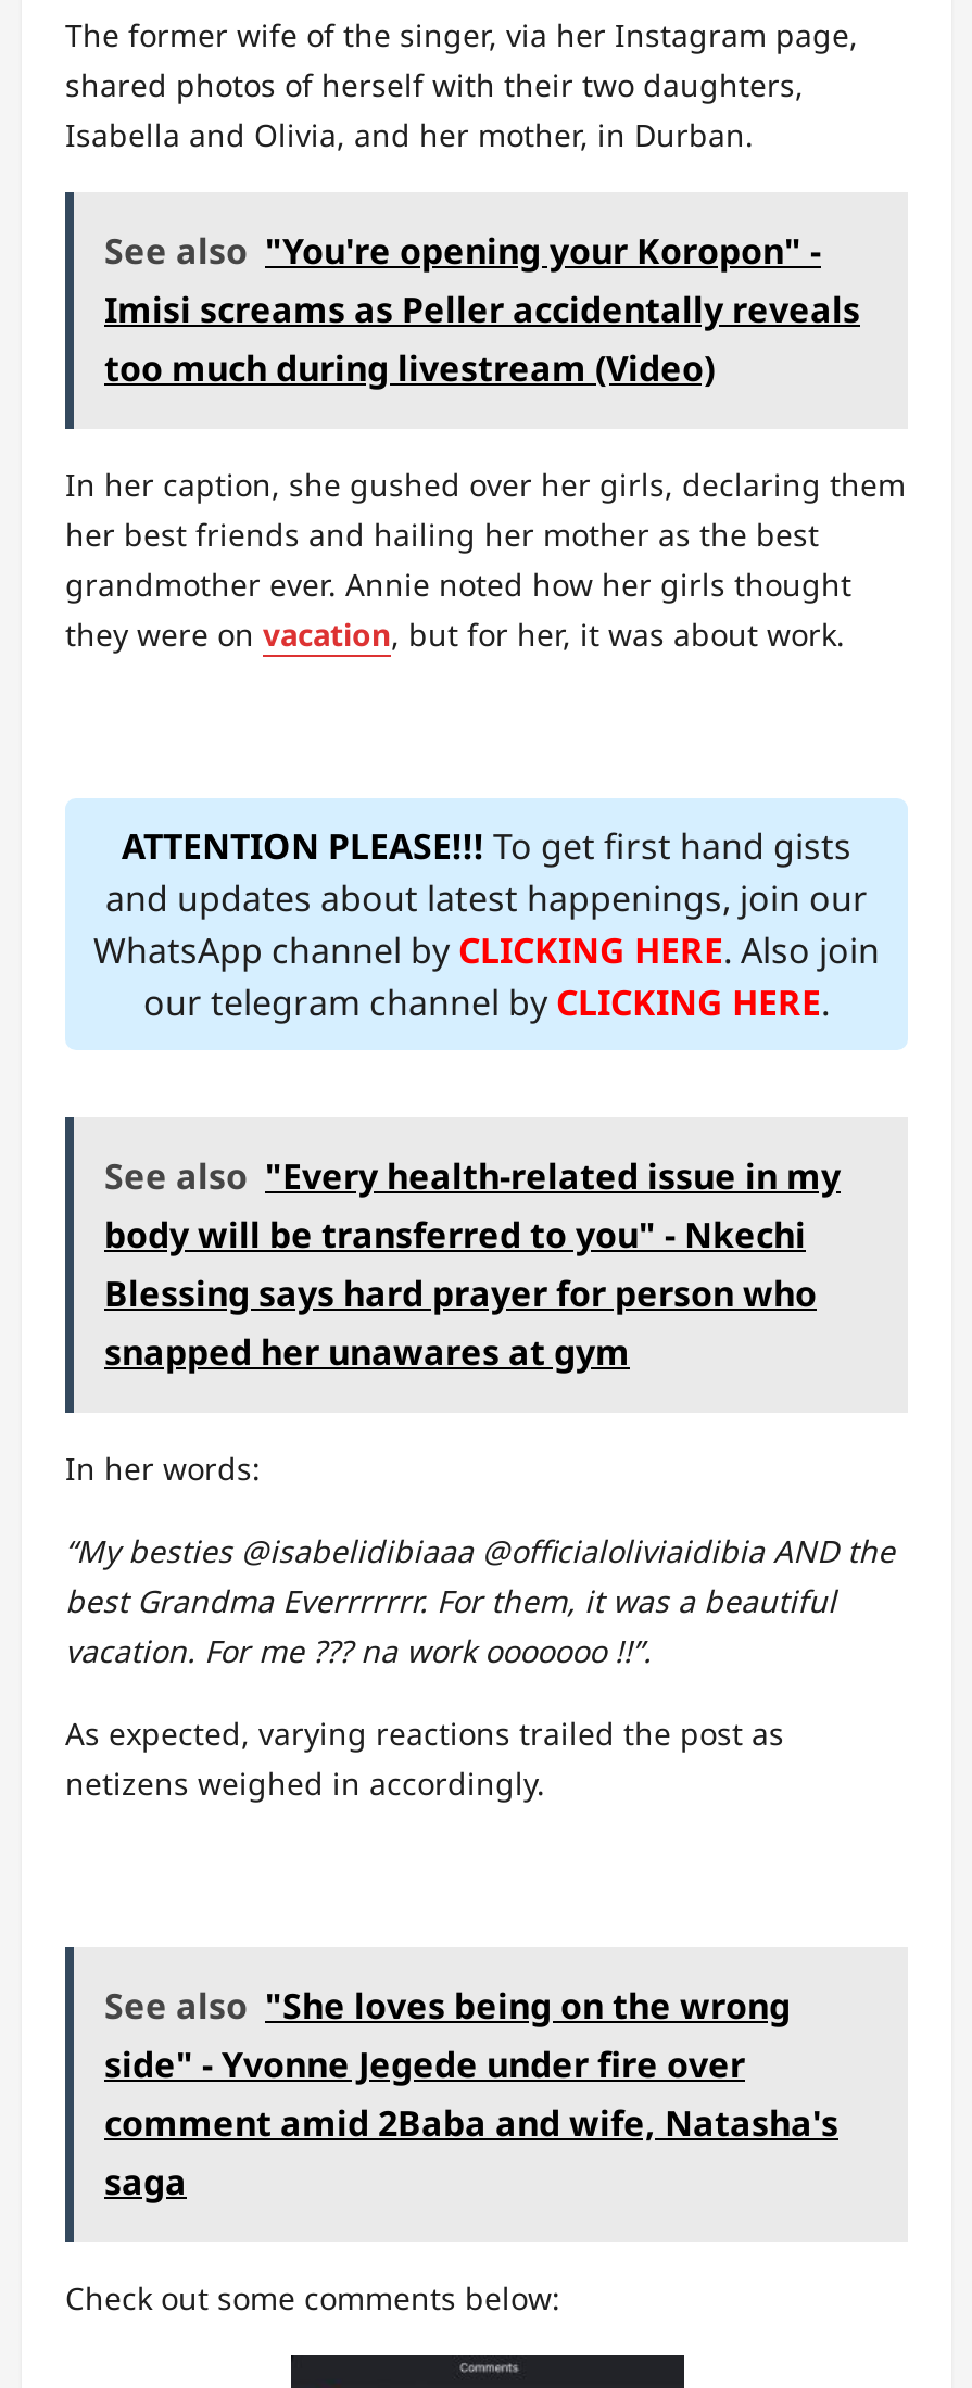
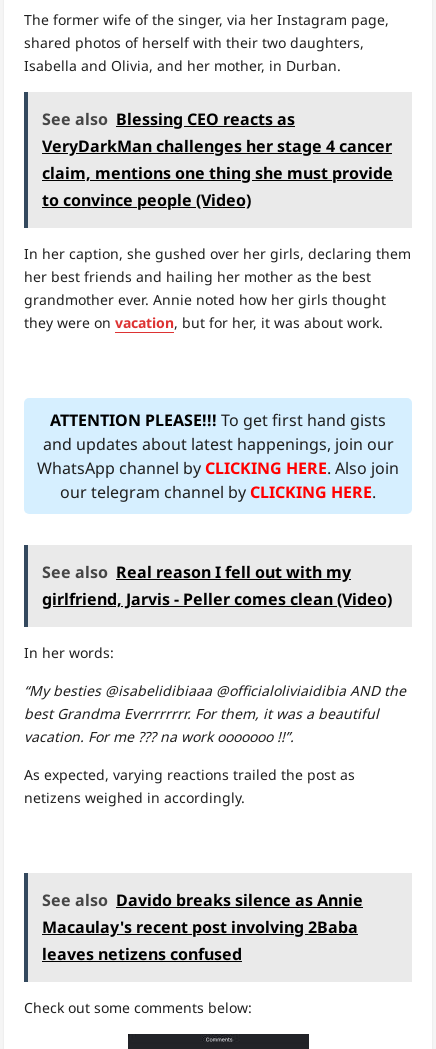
- See also "You're opening your Koropon" -
- Imisi screams as Peller accidentally reveals
- too much during livestream (Video)
+ See also Blessing CEO reacts as
+ VeryDarkMan challenges her stage 4 cancer
+ claim, mentions one thing she must provide
+ to convince people (Video)

moved down: In her caption, she gushed over her girls, declaring them | her best friends and hailing her mother as the best | grandmother ever. Annie noted how her girls thought | they were on vacation, but for her, it was about work. | ATTENTION PLEASE!!! To get first hand gists | and updates about latest happenings, join our | WhatsApp channel by CLICKING HERE. Also join | our telegram channel by CLICKING HERE.

- See also "Every health-related issue in my
- body will be transferred to you" - Nkechi
- Blessing says hard prayer for person who
- snapped her unawares at gym
+ See also Real reason I fell out with my
+ girlfriend, Jarvis - Peller comes clean (Video)

- See also "She loves being on the wrong
- side" - Yvonne Jegede under fire over
- comment amid 2Baba and wife, Natasha's
- saga
+ See also Davido breaks silence as Annie
+ Macaulay's recent post involving 2Baba
+ leaves netizens confused
